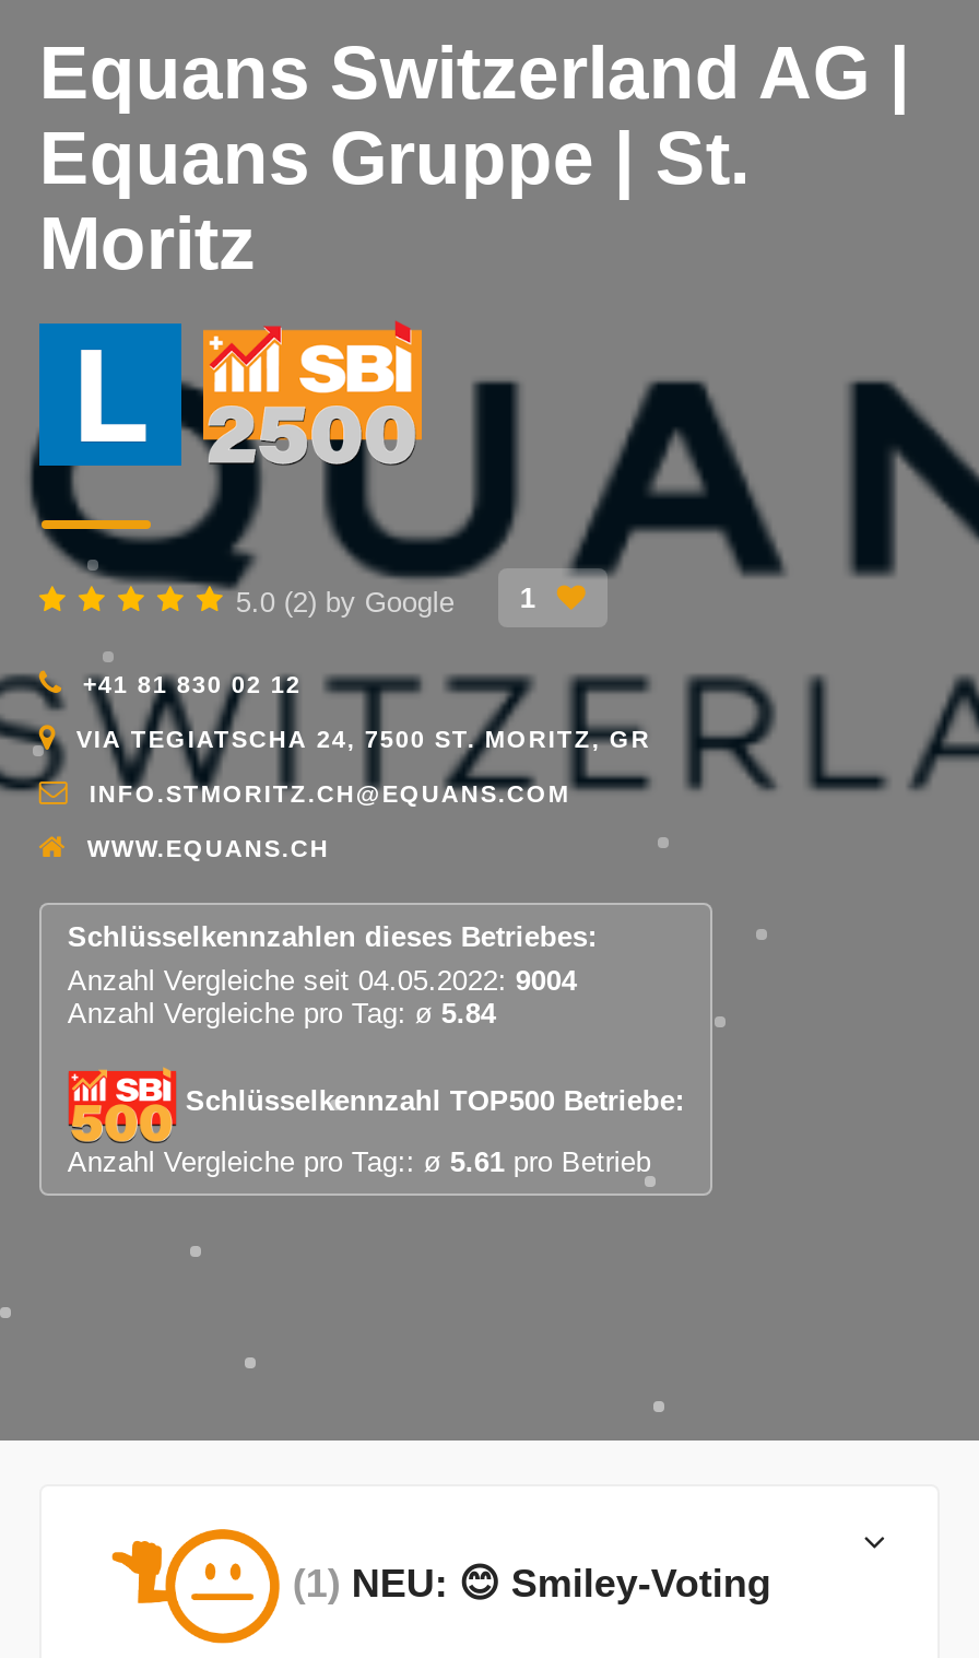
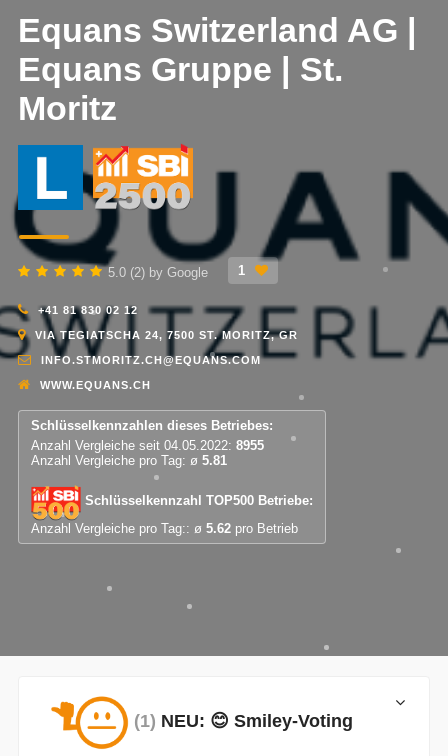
- Anzahl Vergleiche seit 04.05.2022: 9004
+ Anzahl Vergleiche seit 04.05.2022: 8955

- Anzahl Vergleiche pro Tag: ø 5.84
+ Anzahl Vergleiche pro Tag: ø 5.81

- Anzahl Vergleiche pro Tag:: ø 5.61 pro Betrieb
+ Anzahl Vergleiche pro Tag:: ø 5.62 pro Betrieb
